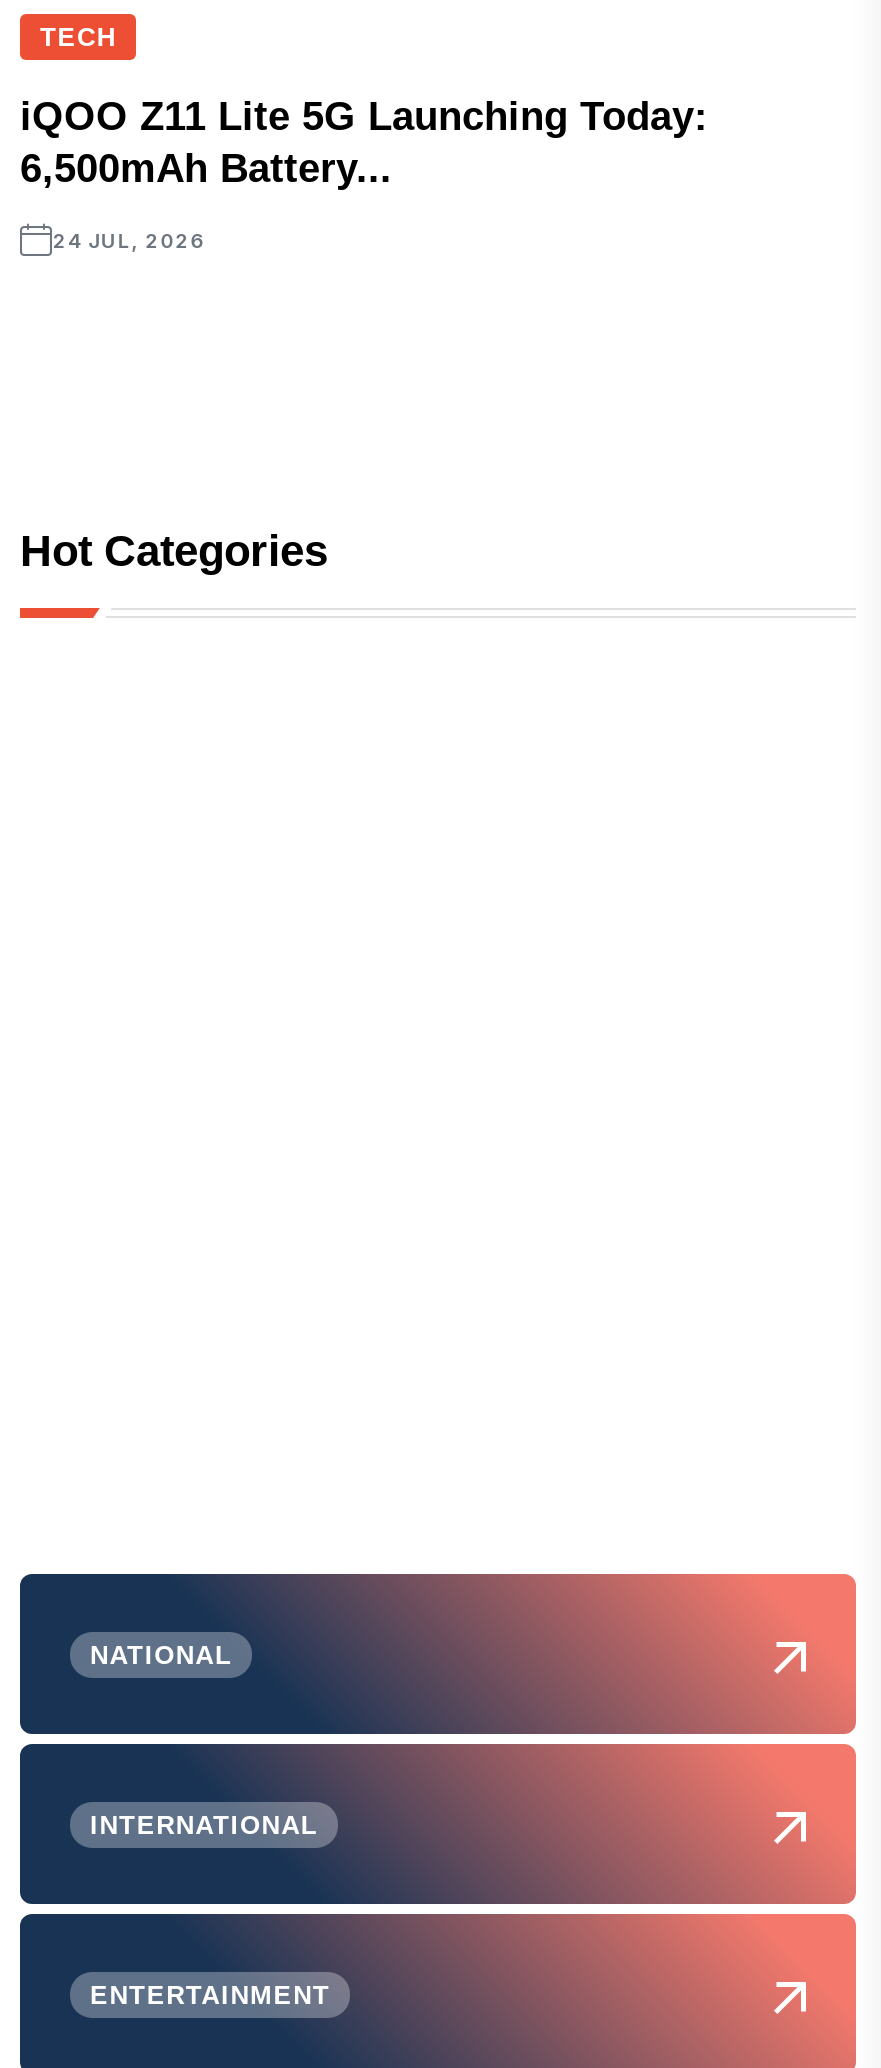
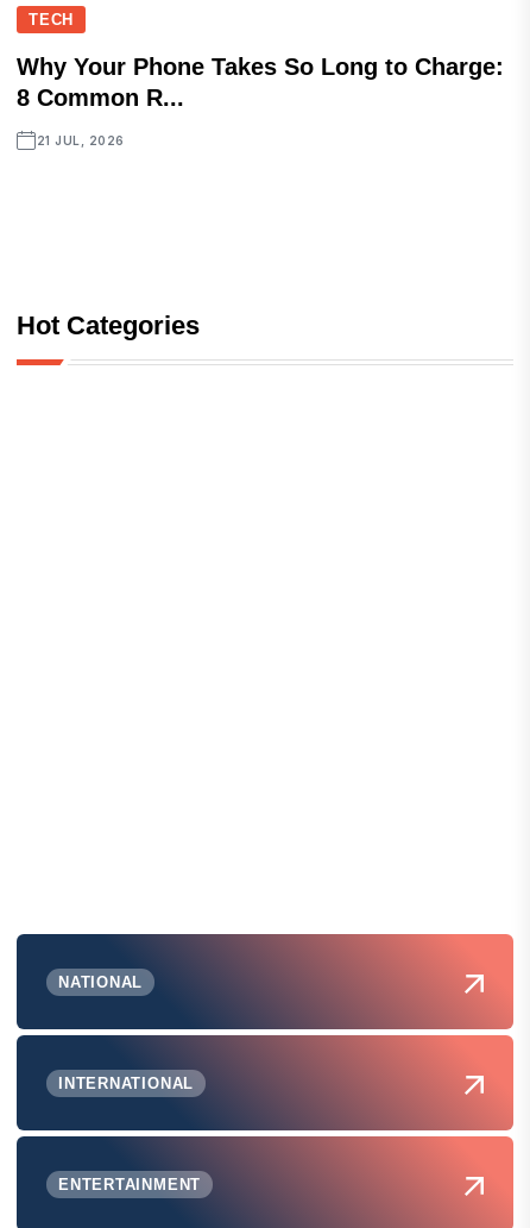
- iQOO Z11 Lite 5G Launching Today:
- 6,500mAh Battery...
+ Why Your Phone Takes So Long to Charge:
+ 8 Common R...

- 24 JUL, 2026
+ 21 JUL, 2026
